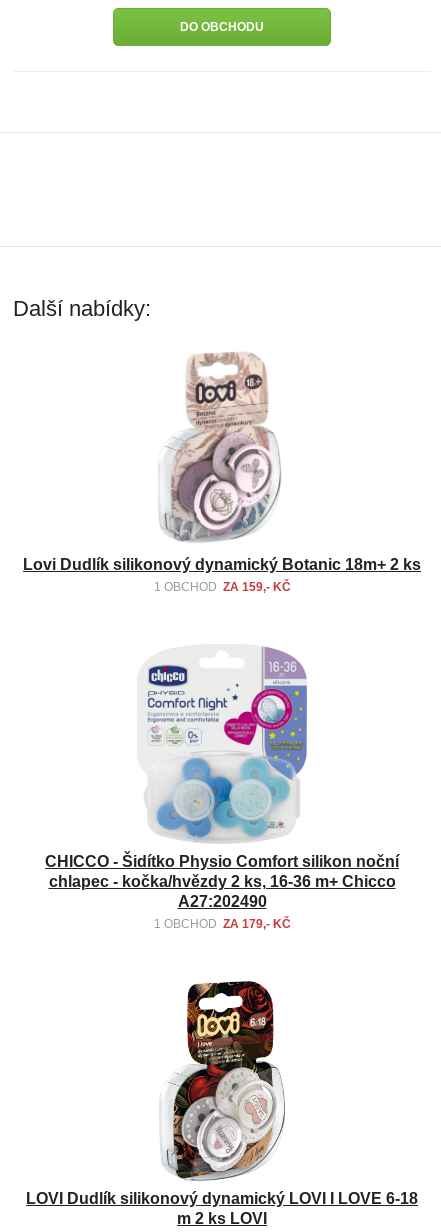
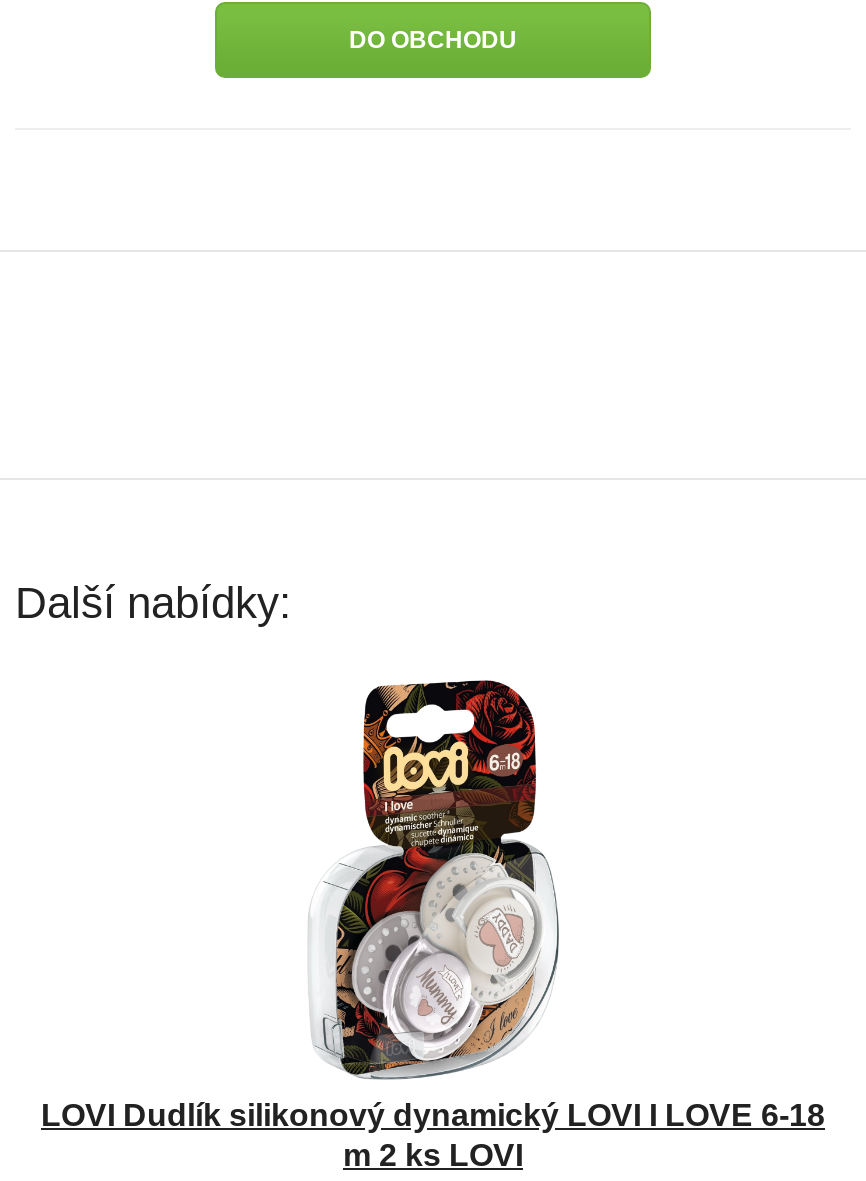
- [image]
- Lovi Dudlík silikonový dynamický Botanic 18m+ 2 ks
- 1 OBCHOD ZA 159,- KČ

- [image]
- CHICCO - Šidítko Physio Comfort silikon noční
- chlapec - kočka/hvězdy 2 ks, 16-36 m+ Chicco
- A27:202490
- 1 OBCHOD ZA 179,- KČ
